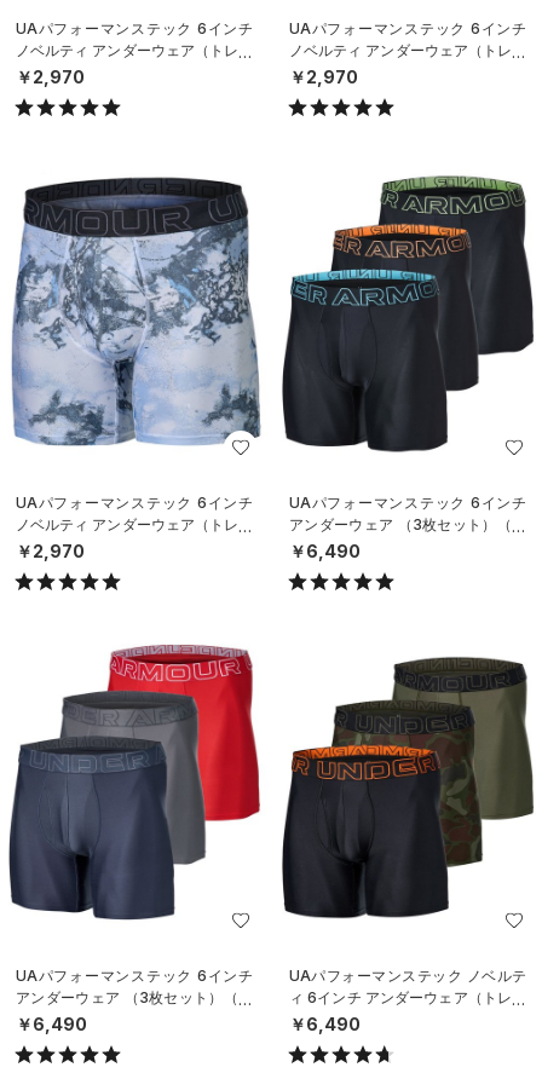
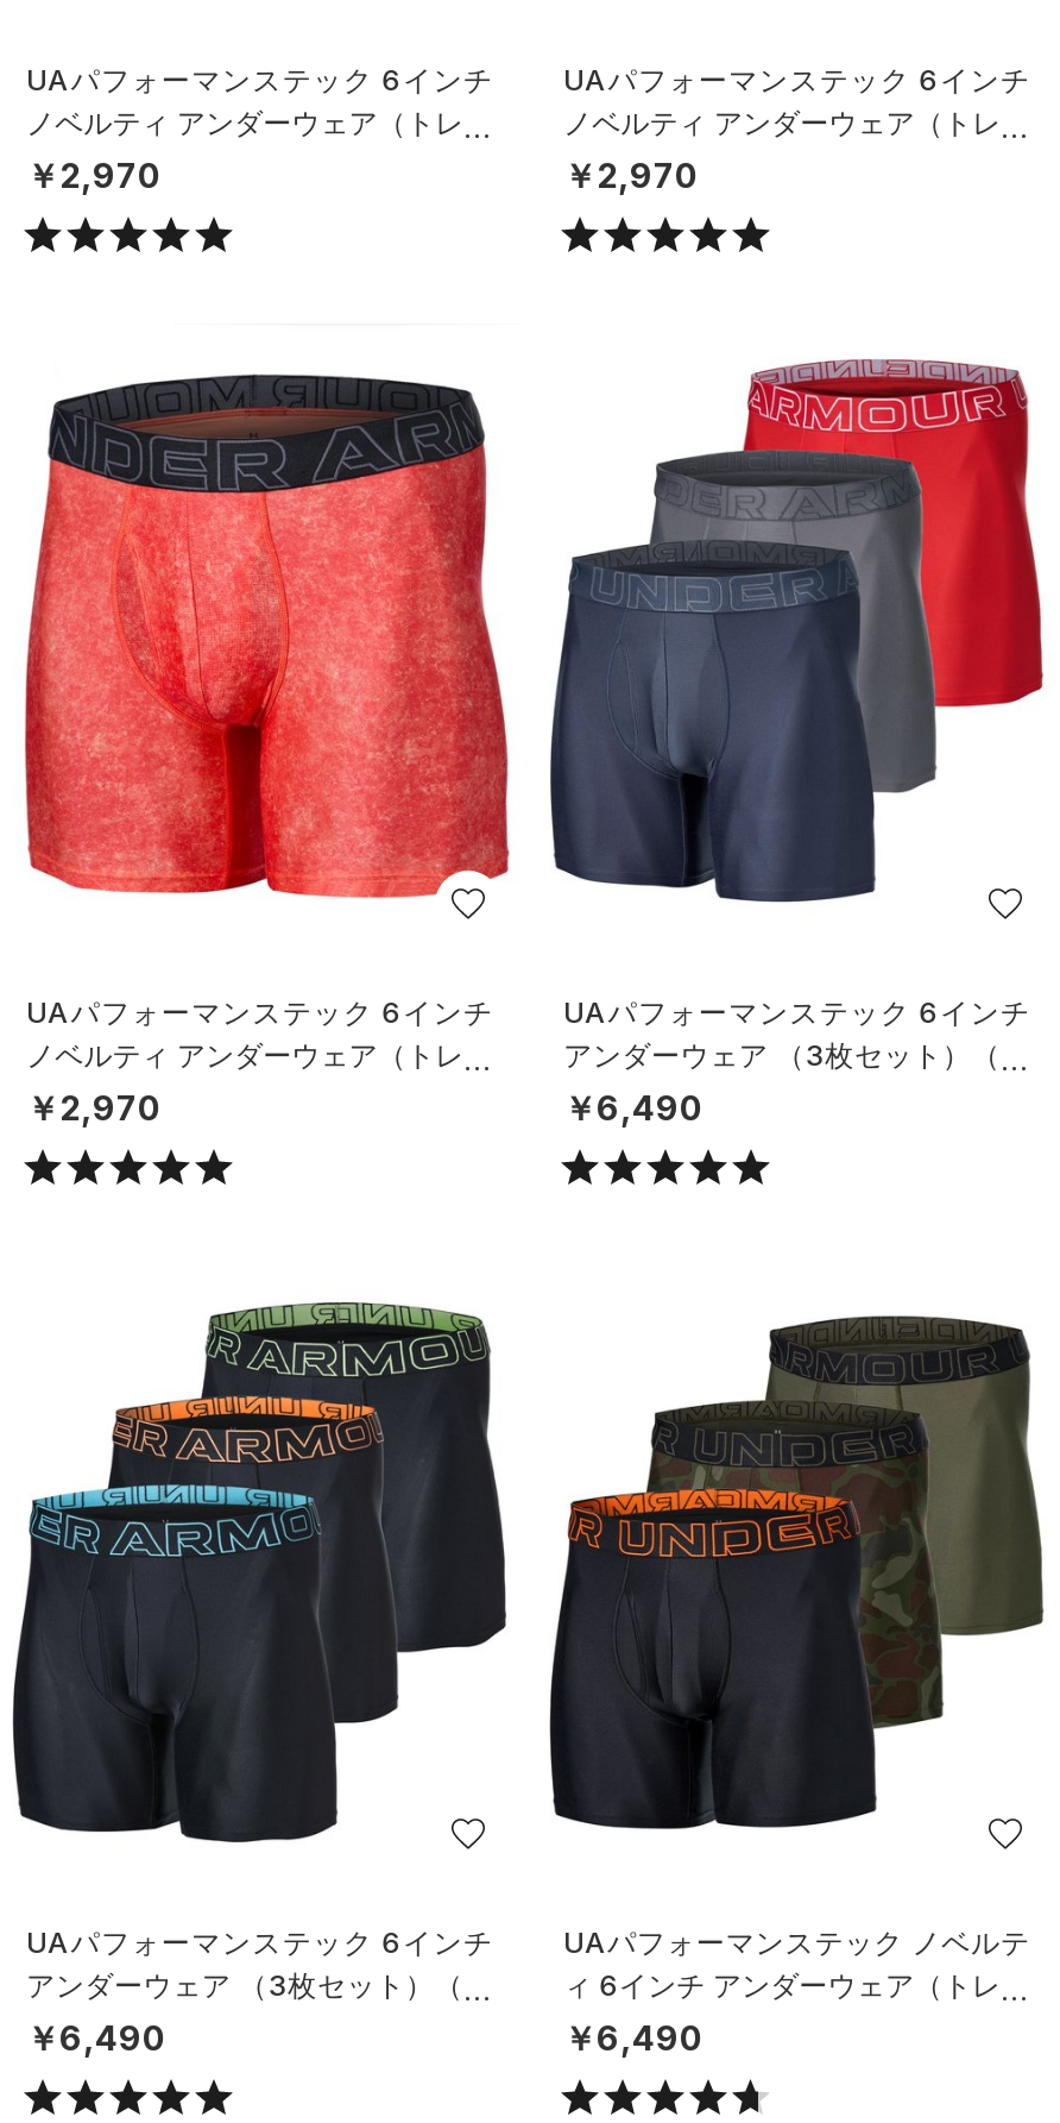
- [image]
+ [image]

moved down: [image]

moved up: [image]
